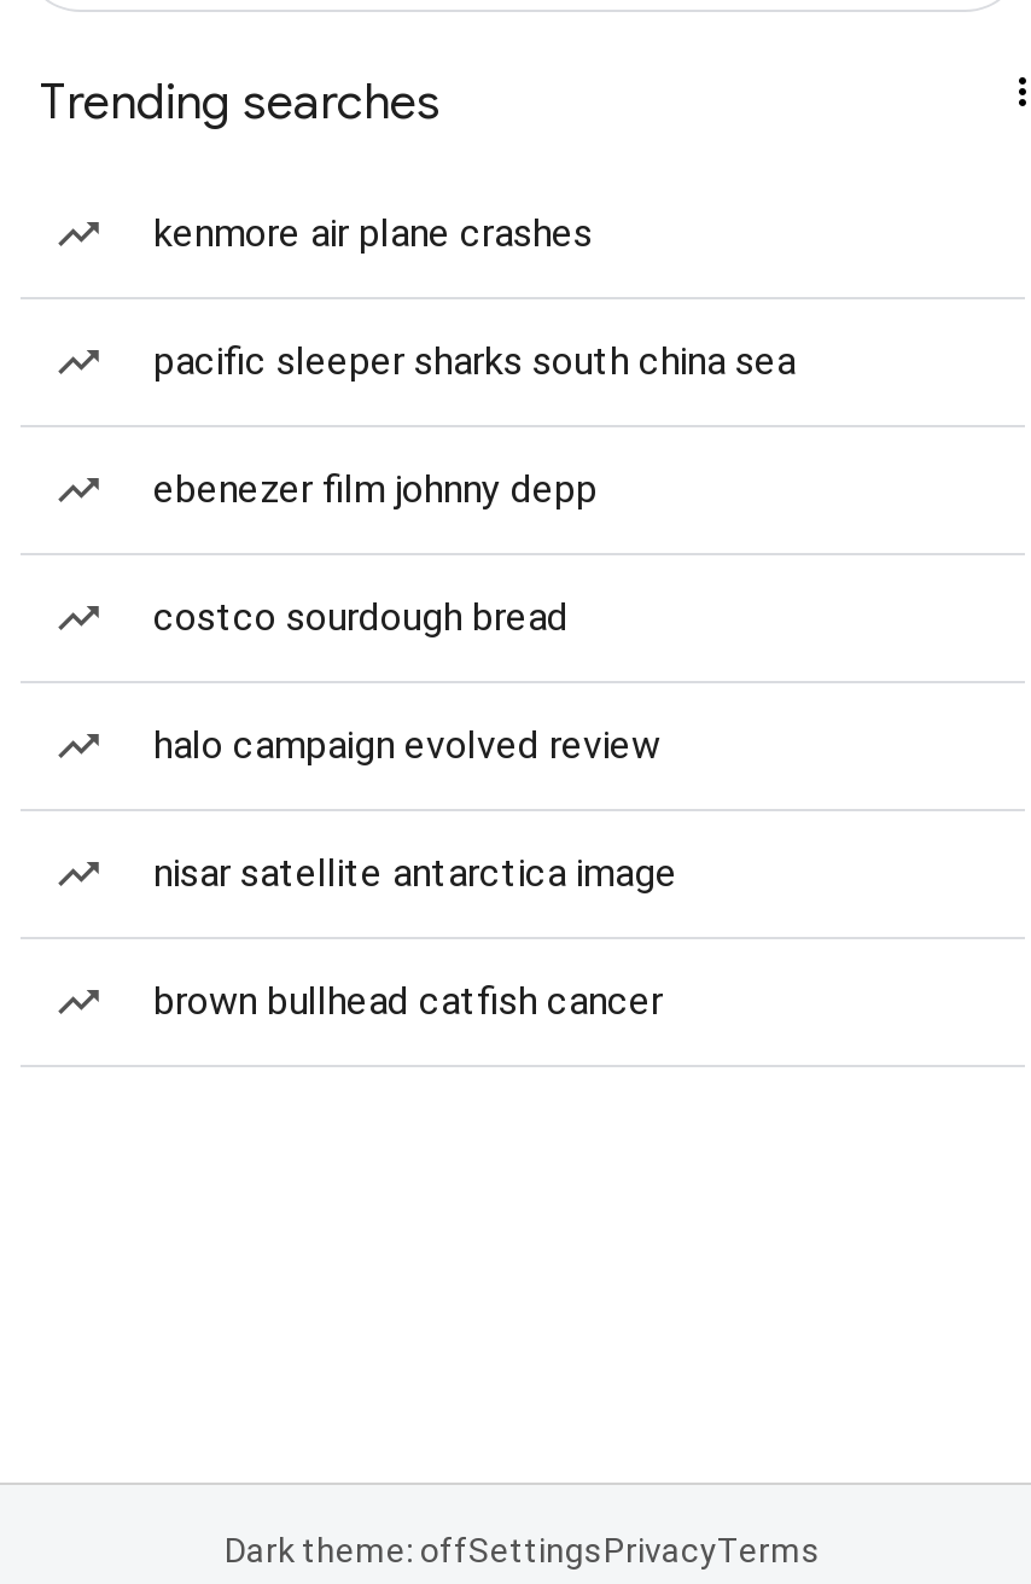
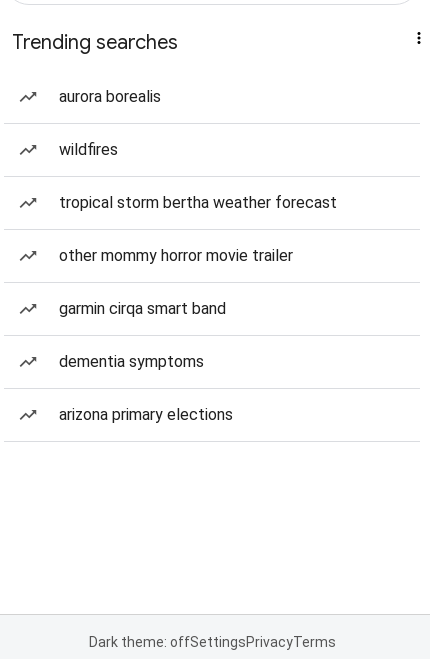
- kenmore air plane crashes
+ aurora borealis

- pacific sleeper sharks south china sea
+ wildfires

- ebenezer film johnny depp
+ tropical storm bertha weather forecast

- costco sourdough bread
+ other mommy horror movie trailer

- halo campaign evolved review
+ garmin cirqa smart band

- nisar satellite antarctica image
+ dementia symptoms

- brown bullhead catfish cancer
+ arizona primary elections
